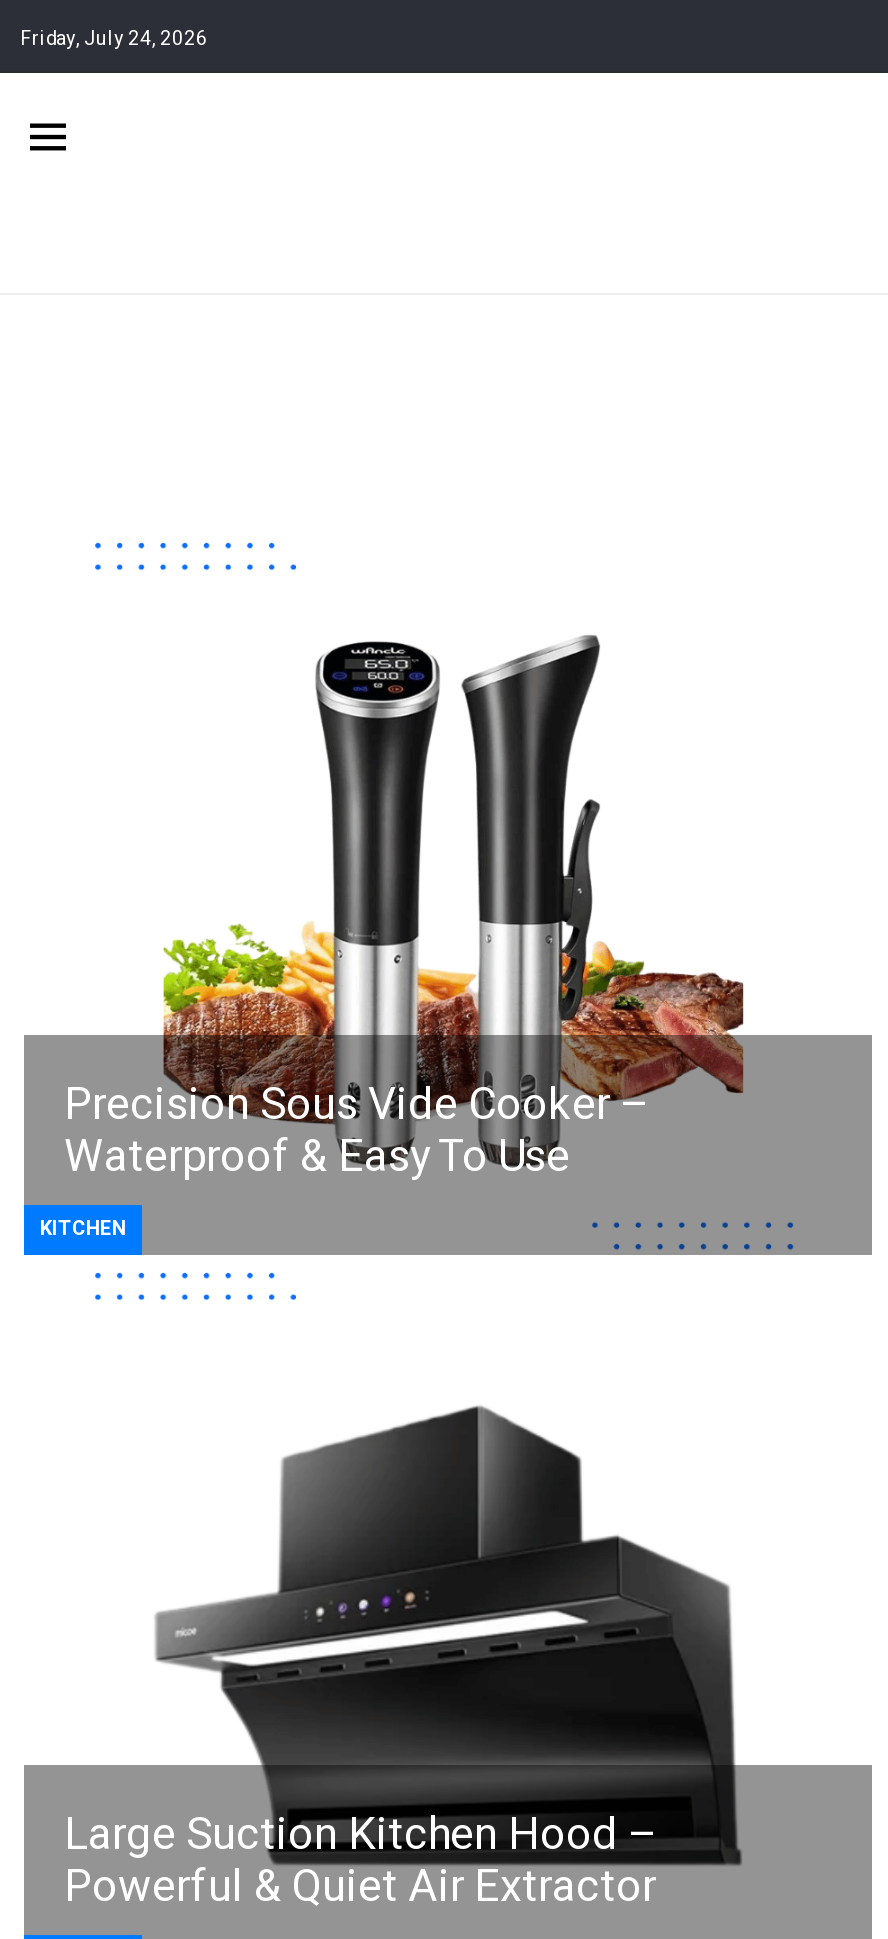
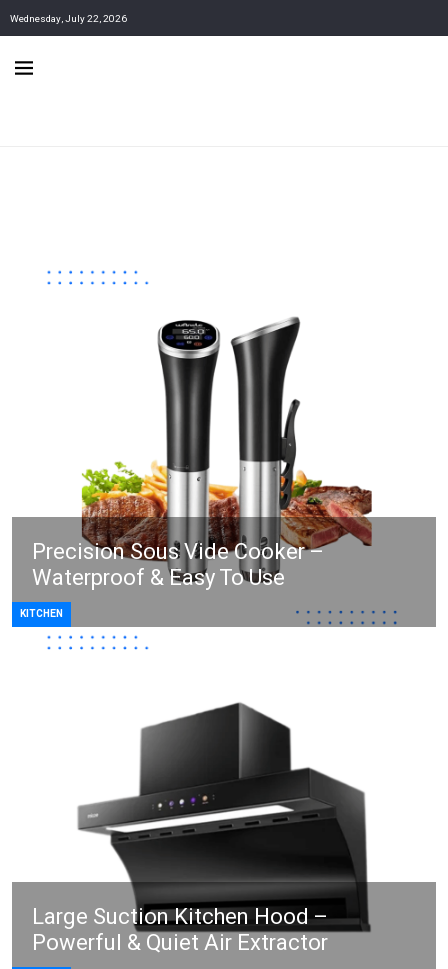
- Friday, July 24, 2026
+ Wednesday, July 22, 2026
